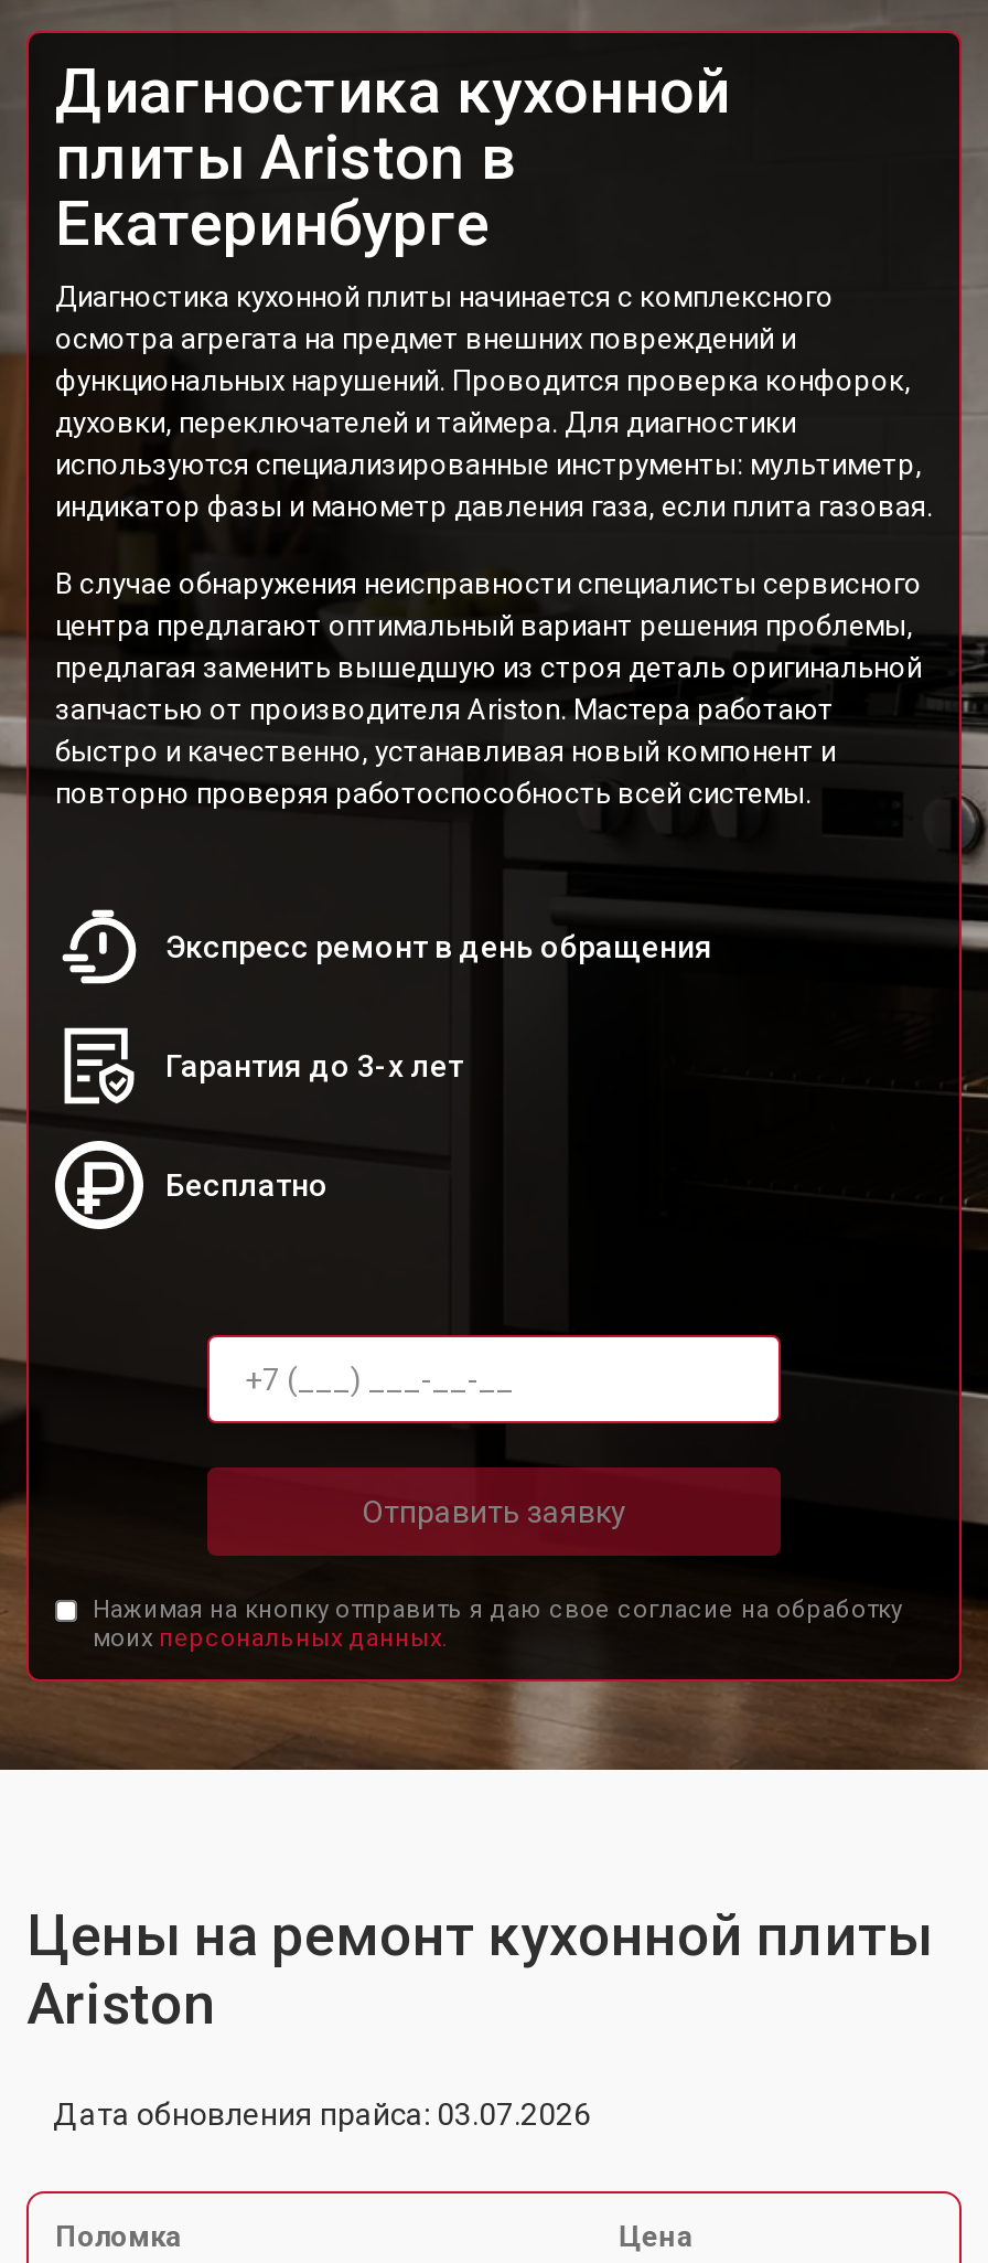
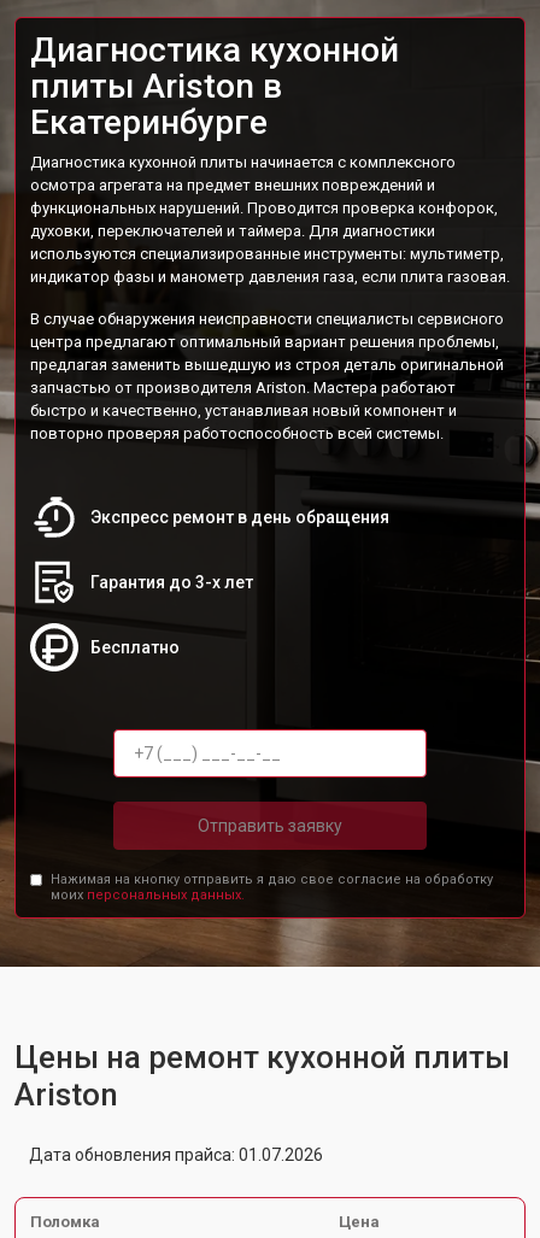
- Дата обновления прайса: 03.07.2026
+ Дата обновления прайса: 01.07.2026
